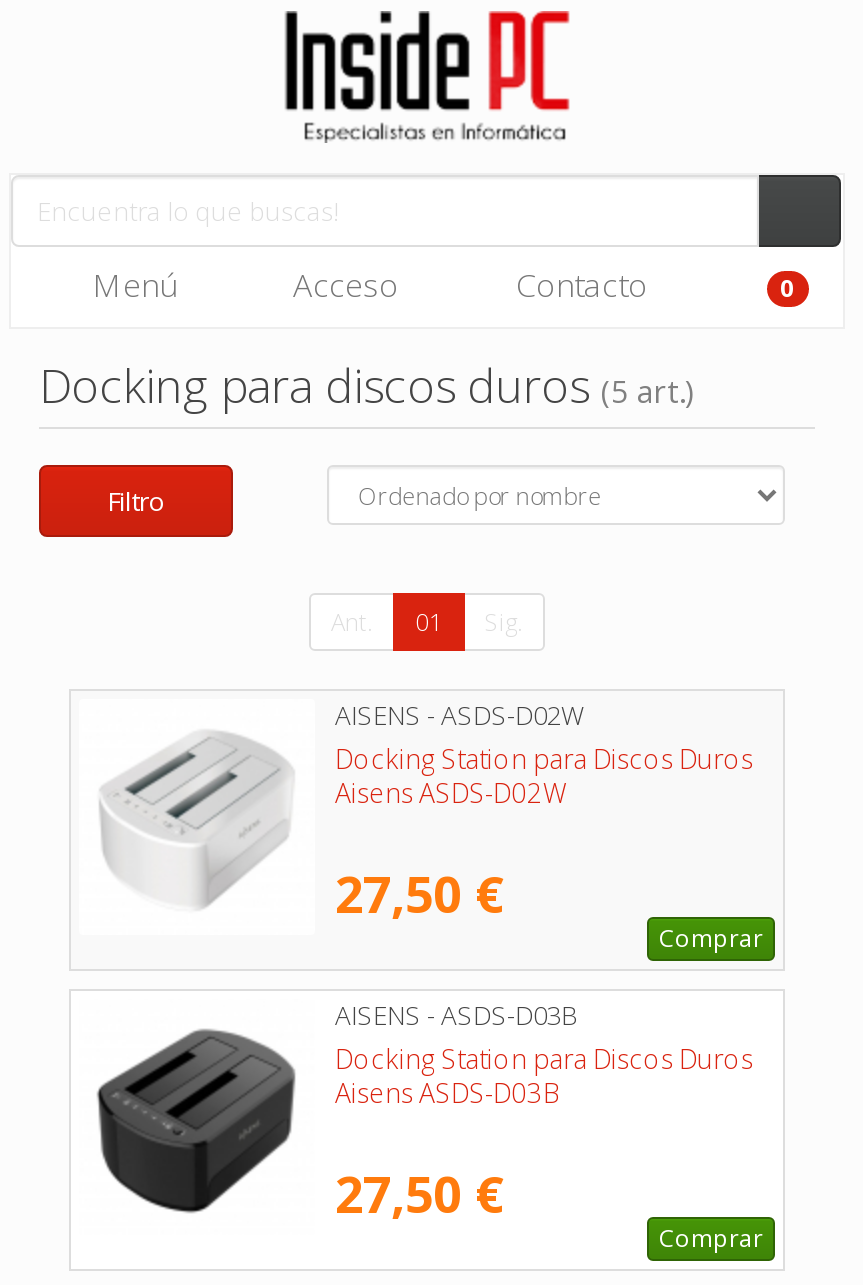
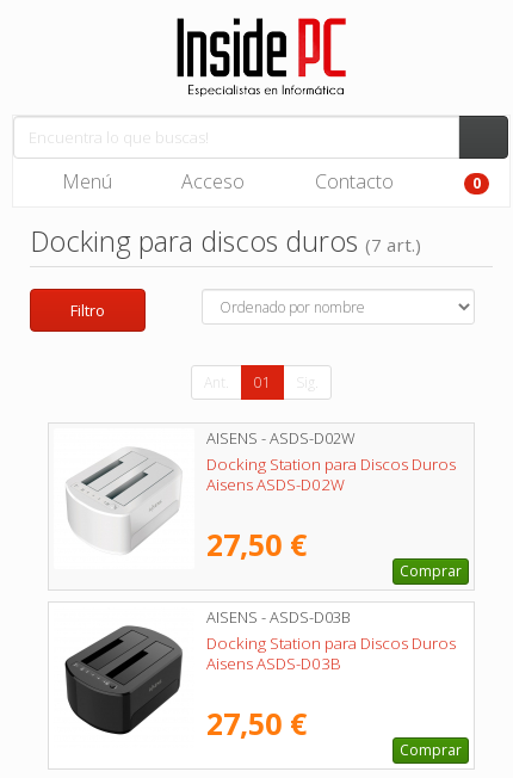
- Docking para discos duros (5 art.)
+ Docking para discos duros (7 art.)
